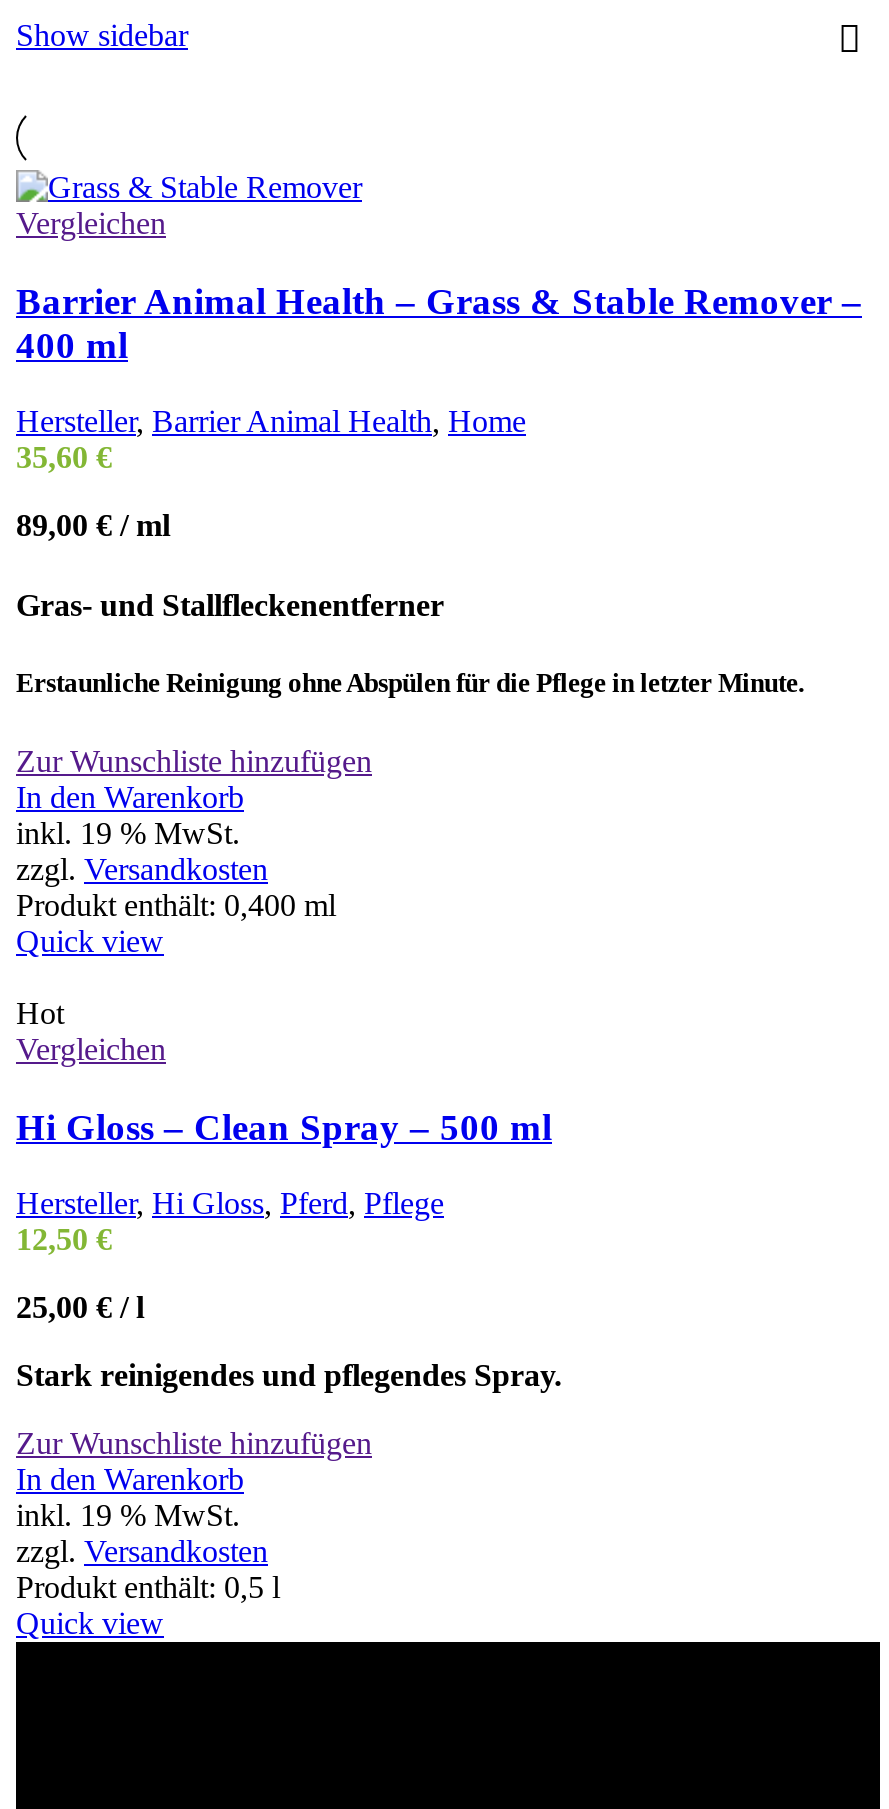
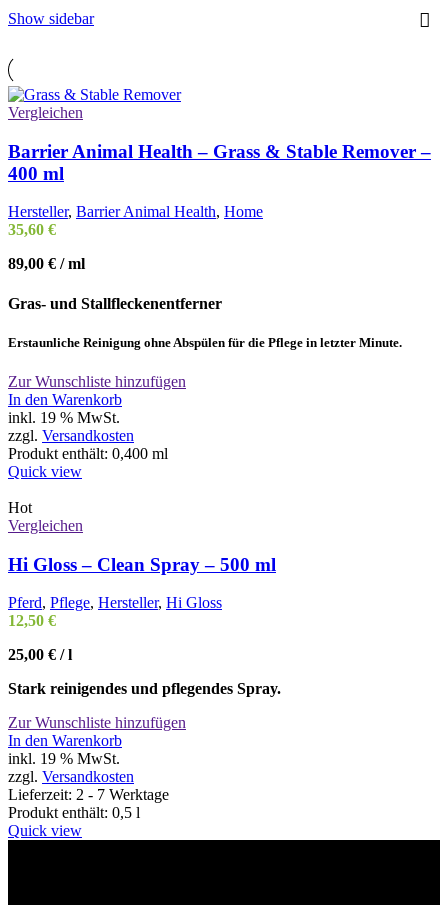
- Hersteller, Hi Gloss, Pferd, Pflege
+ Pferd, Pflege, Hersteller, Hi Gloss

+ Lieferzeit: 2 - 7 Werktage
